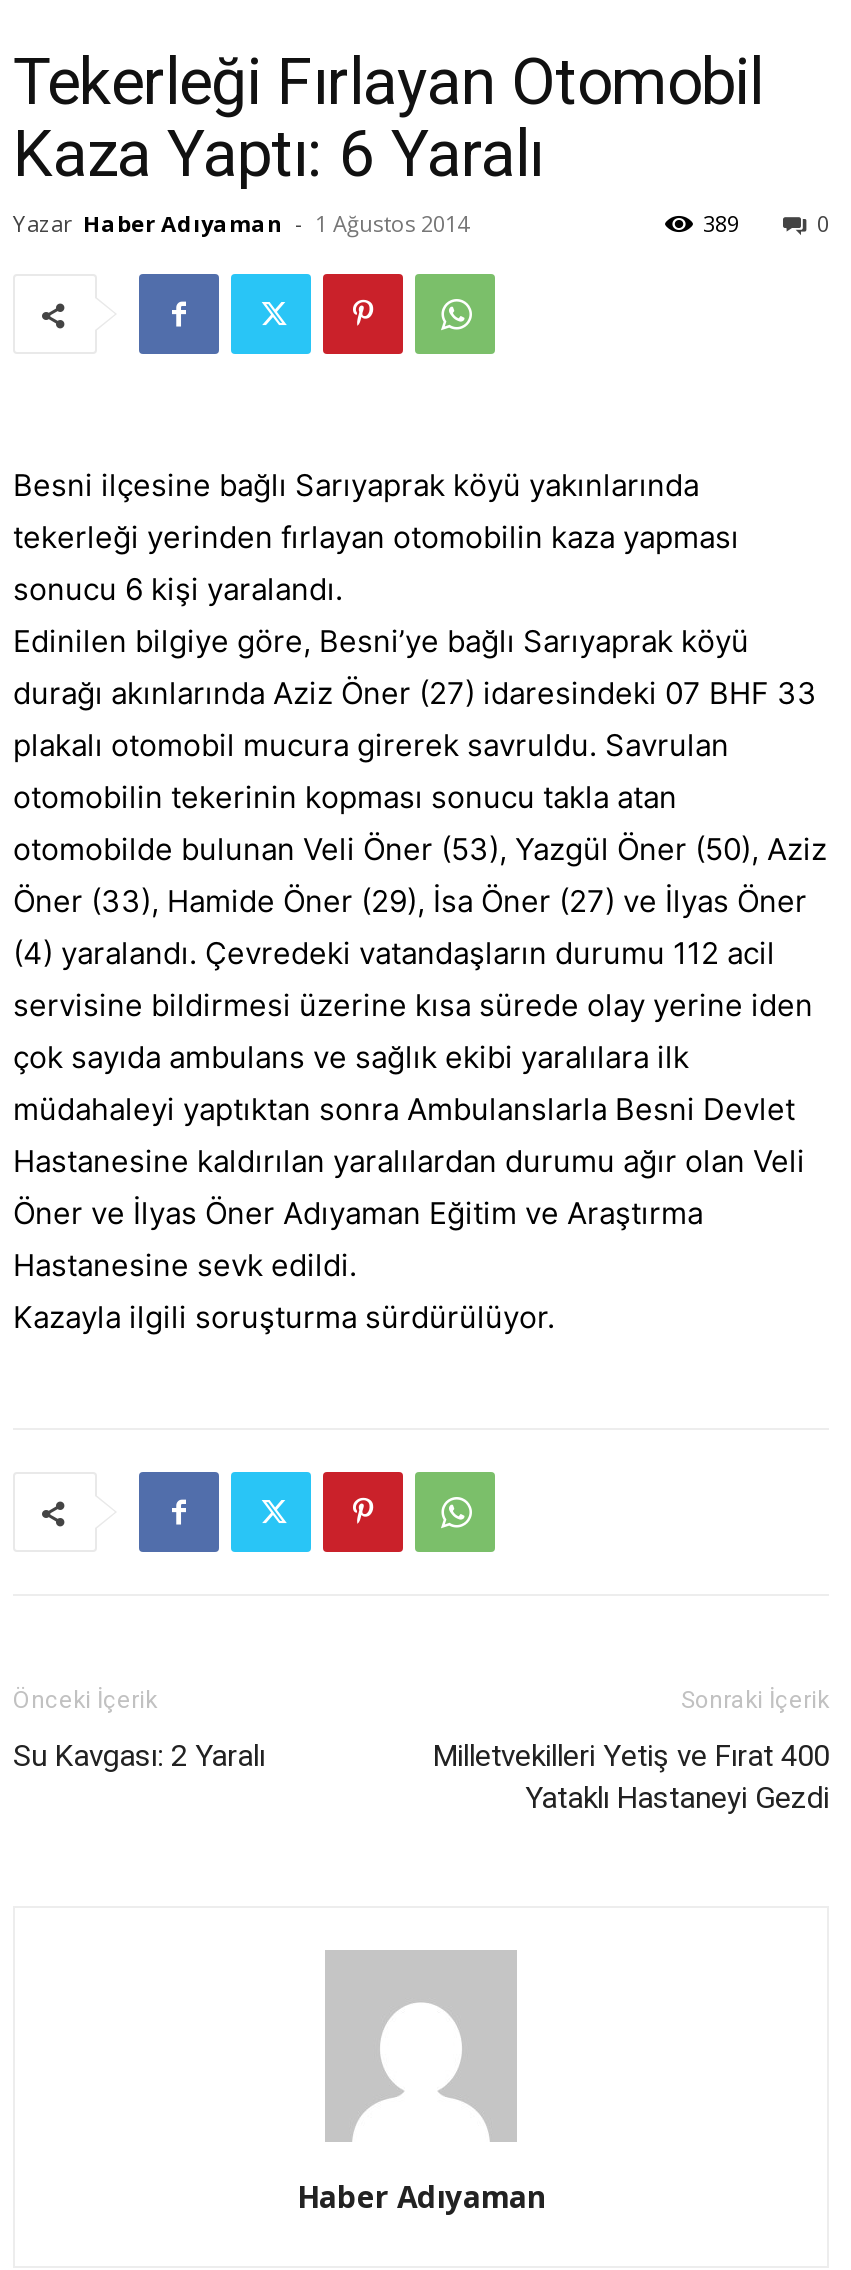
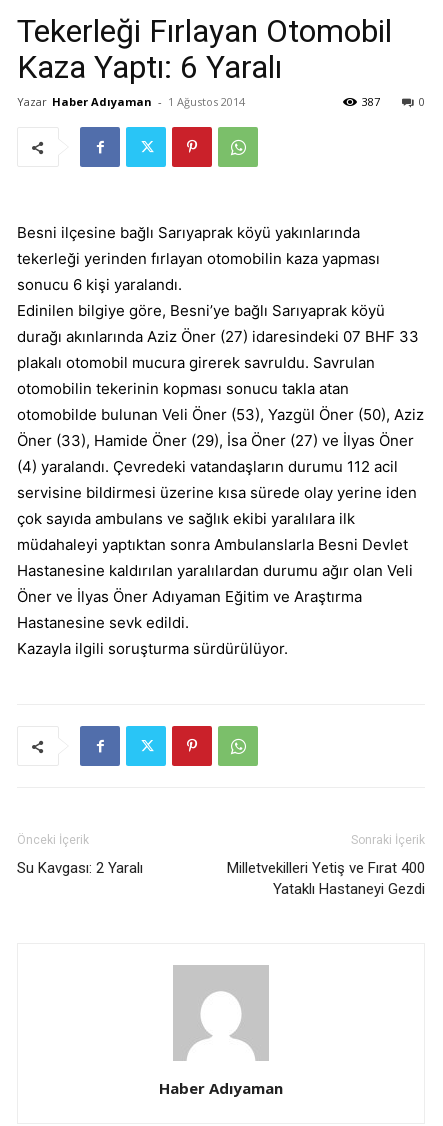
- 389
+ 387
